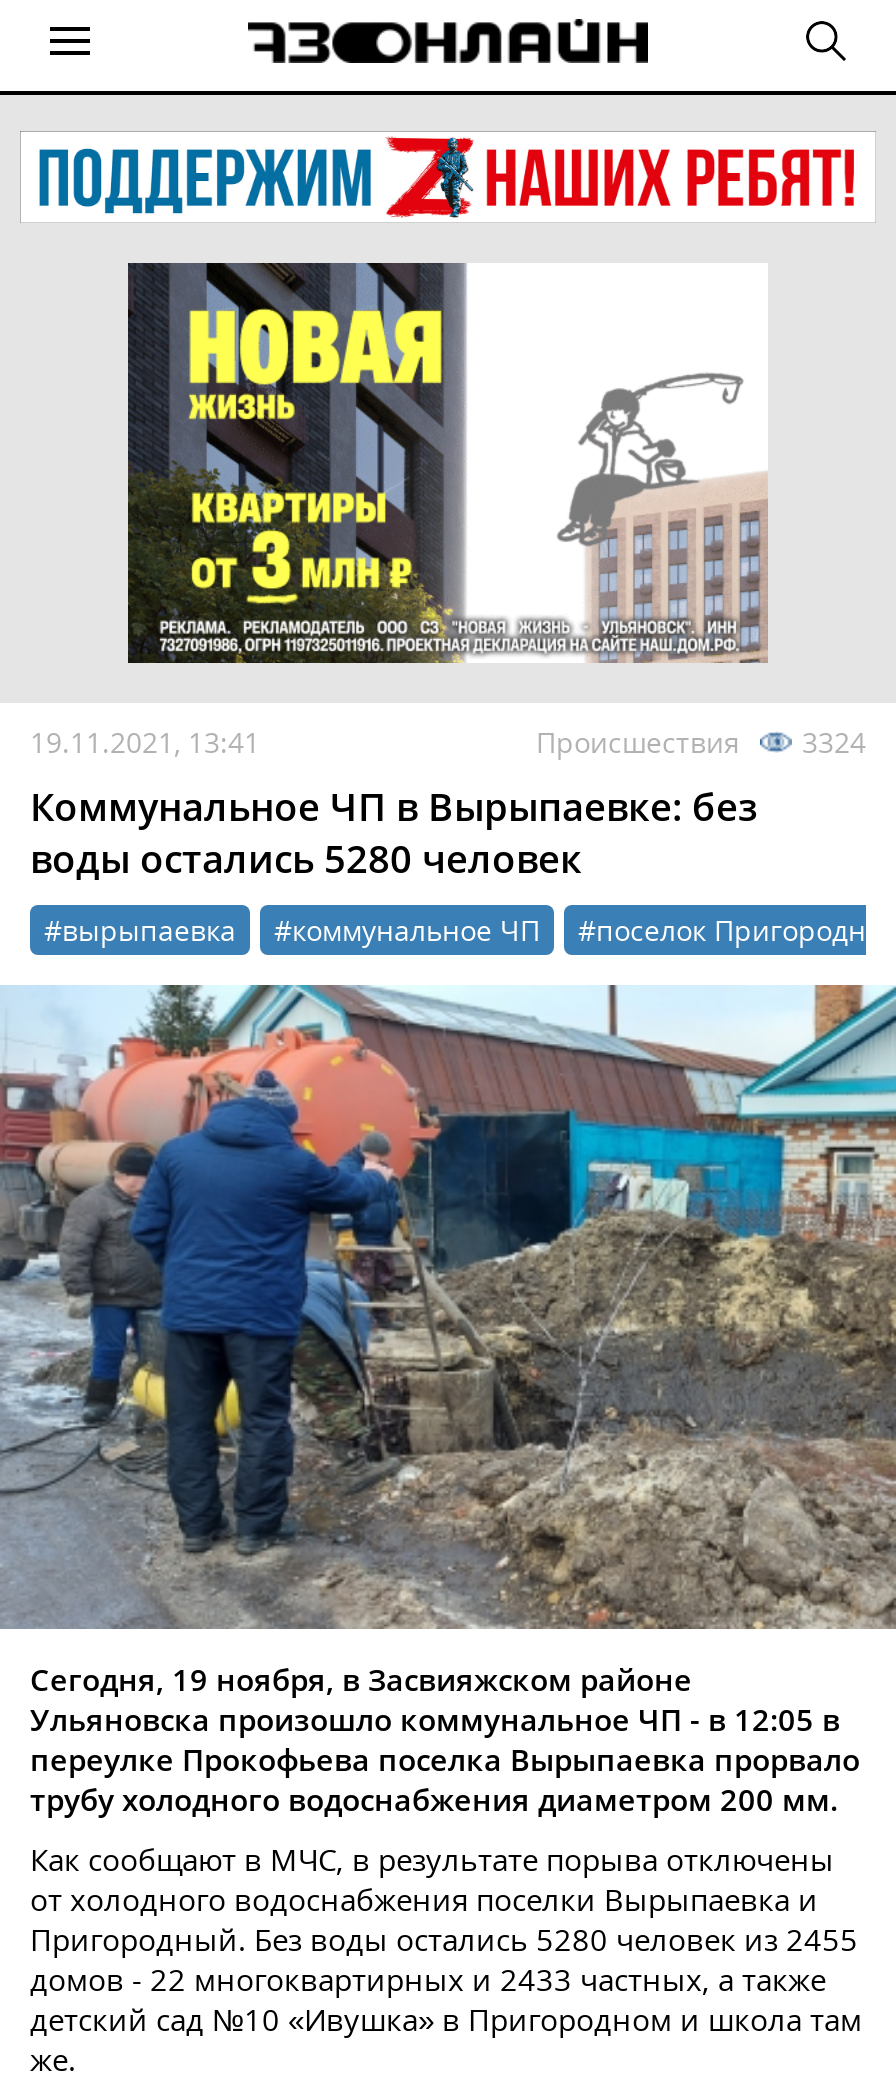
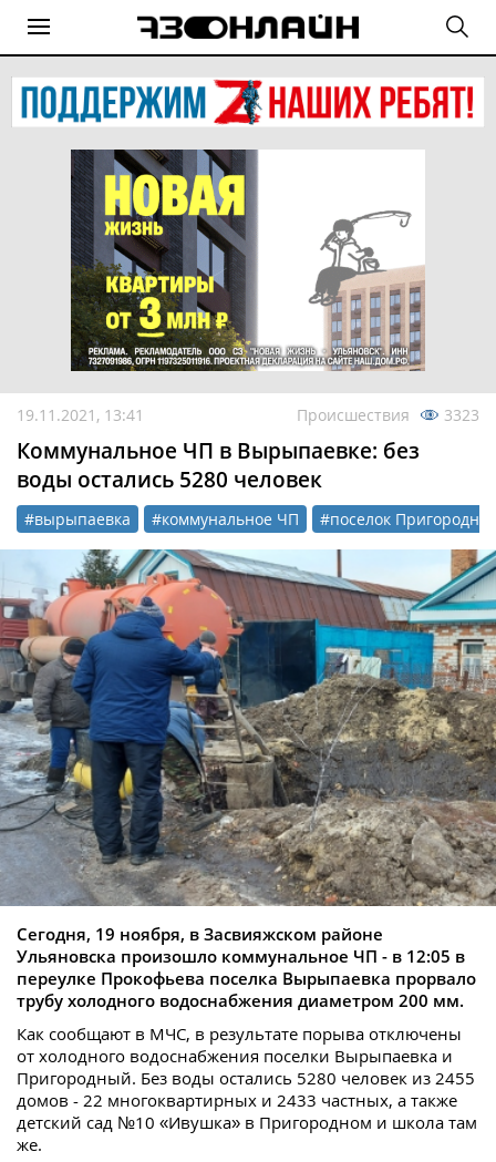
- Происшествия 3324
+ Происшествия 3323
